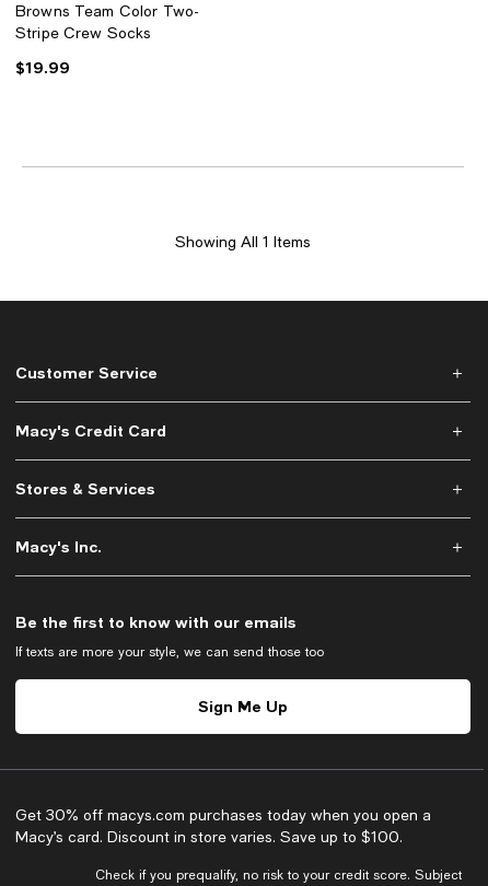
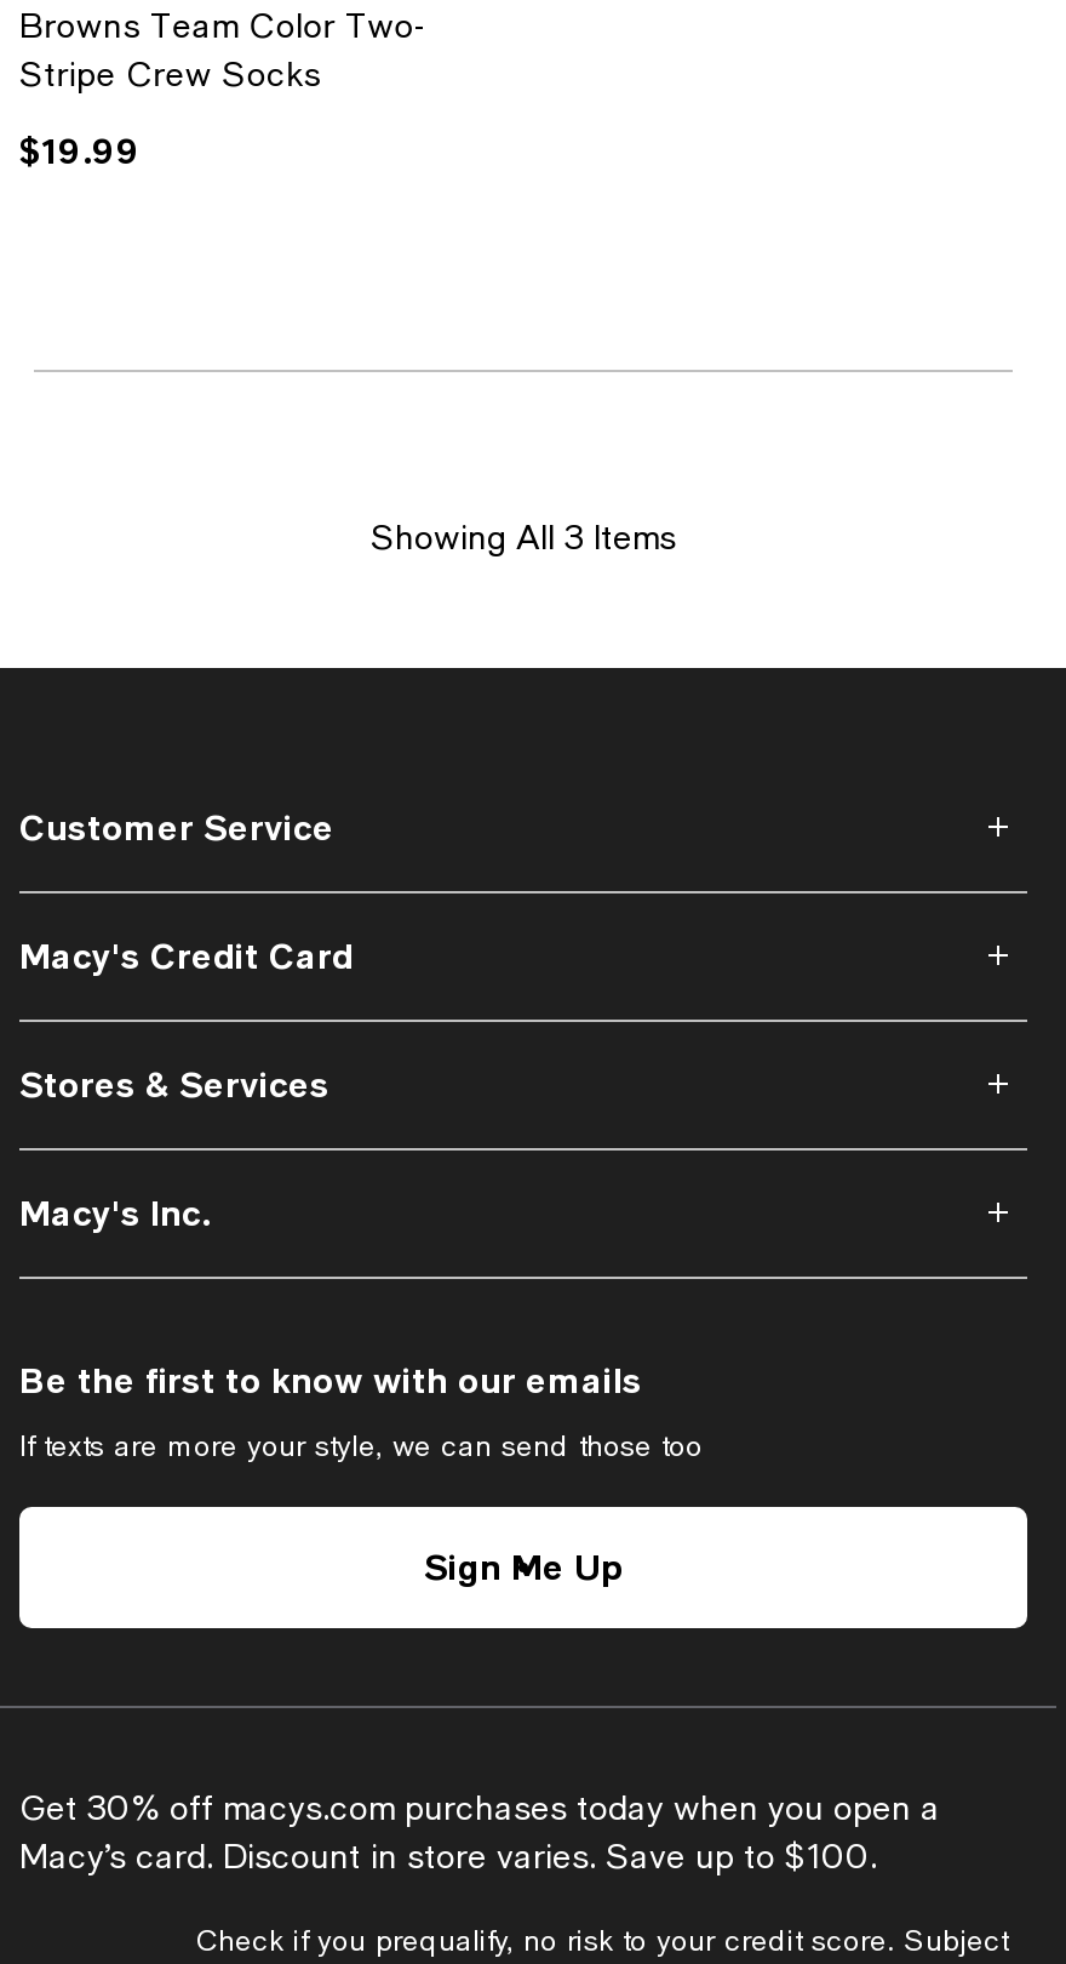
- Showing All 1 Items
+ Showing All 3 Items
